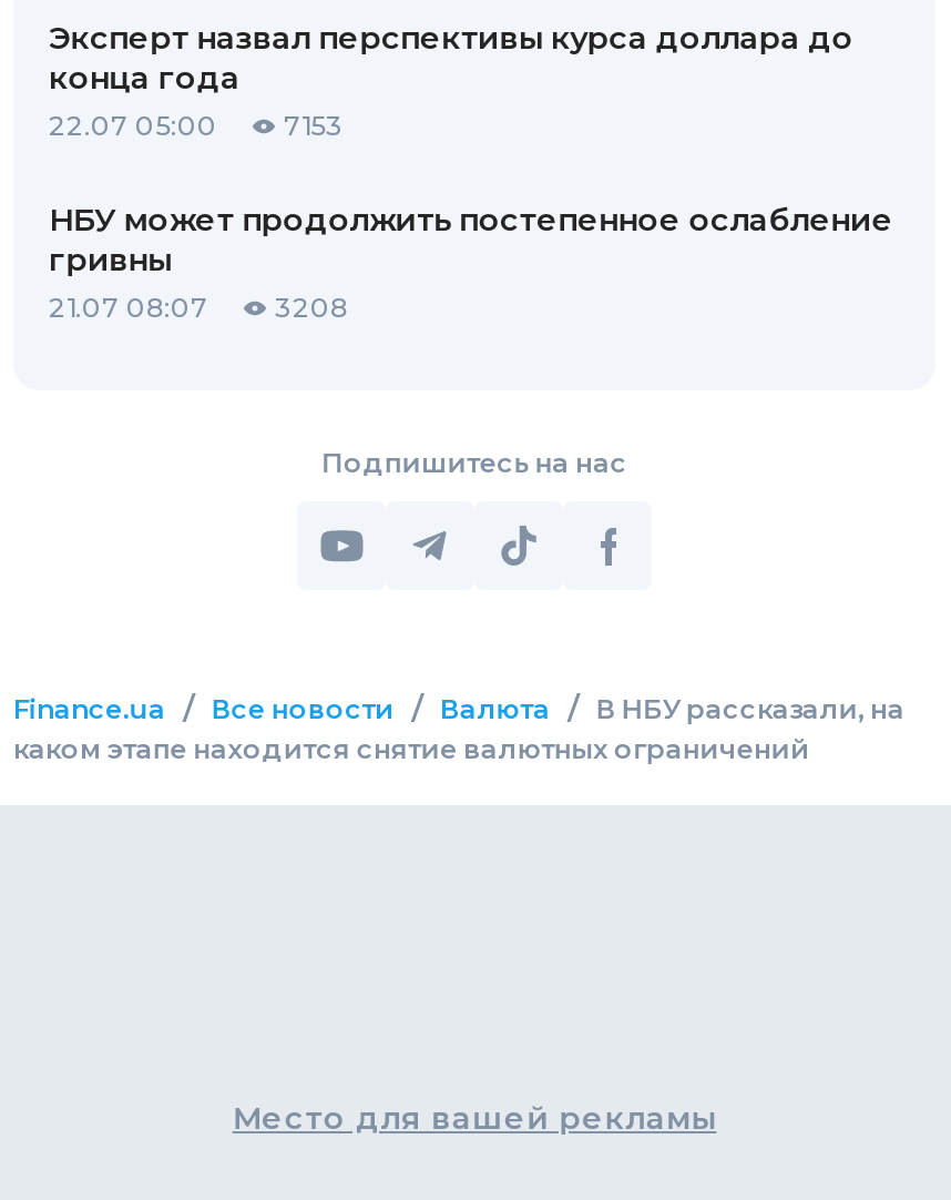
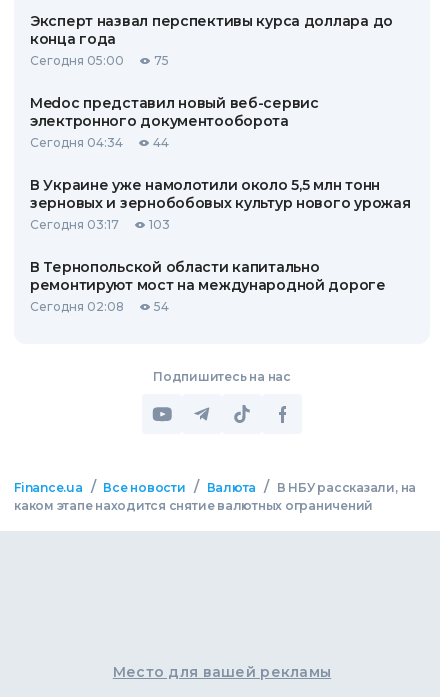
- 22.07 05:00
- 7153
- НБУ может продолжить постепенное ослабление
- гривны
- 21.07 08:07
- 3208
+ Сегодня 05:00
+ 75
+ Medoc представил новый веб-сервис
+ электронного документооборота
+ Сегодня 04:34
+ 44
+ В Украине уже намолотили около 5,5 млн тонн
+ зерновых и зернобобовых культур нового урожая
+ Сегодня 03:17
+ 103
+ В Тернопольской области капитально
+ ремонтируют мост на международной дороге
+ Сегодня 02:08
+ 54
